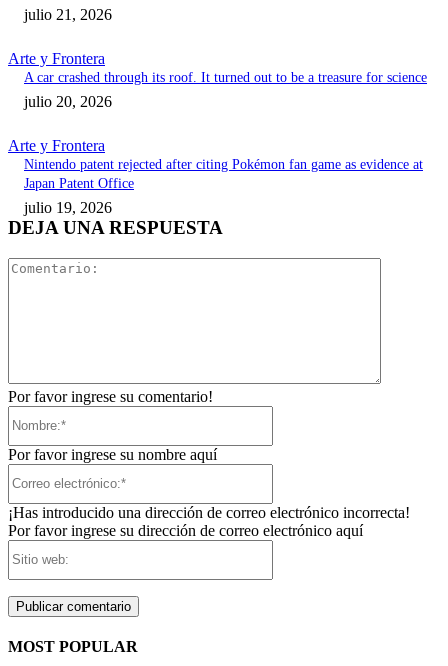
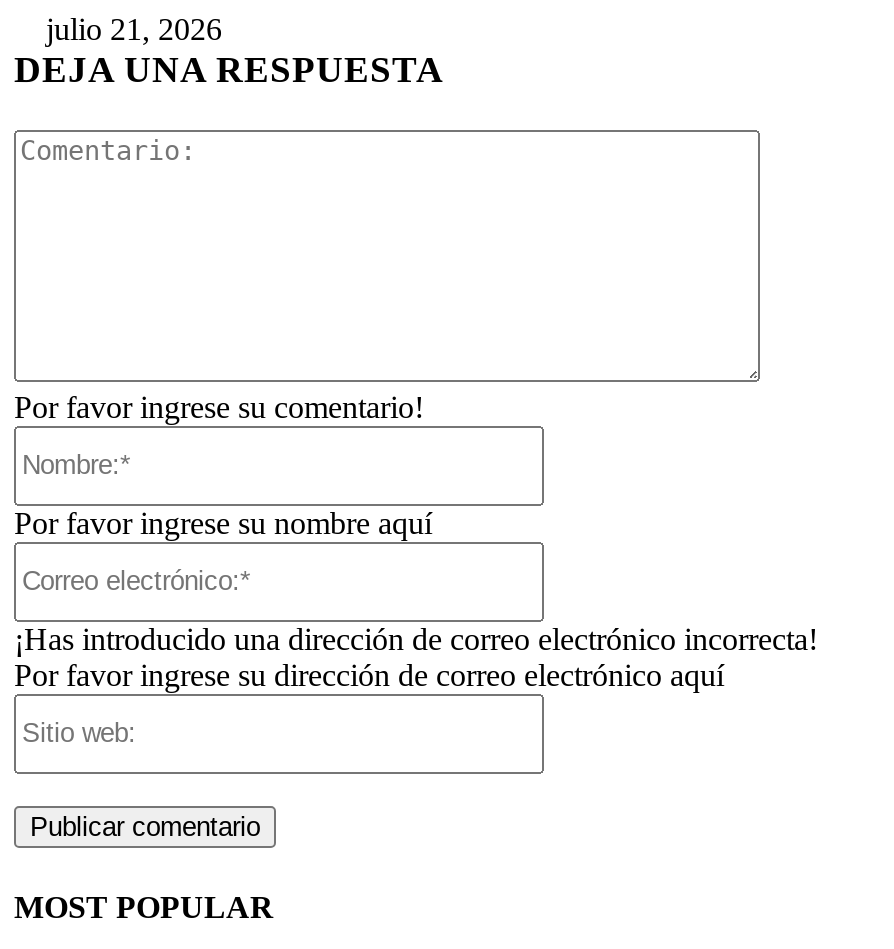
- Arte y Frontera
- A car crashed through its roof. It turned out to be a treasure for science
- julio 20, 2026
- Arte y Frontera
- Nintendo patent rejected after citing Pokémon fan game as evidence at
- Japan Patent Office
- julio 19, 2026
